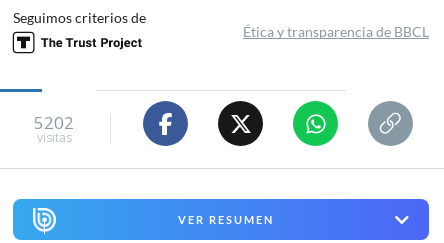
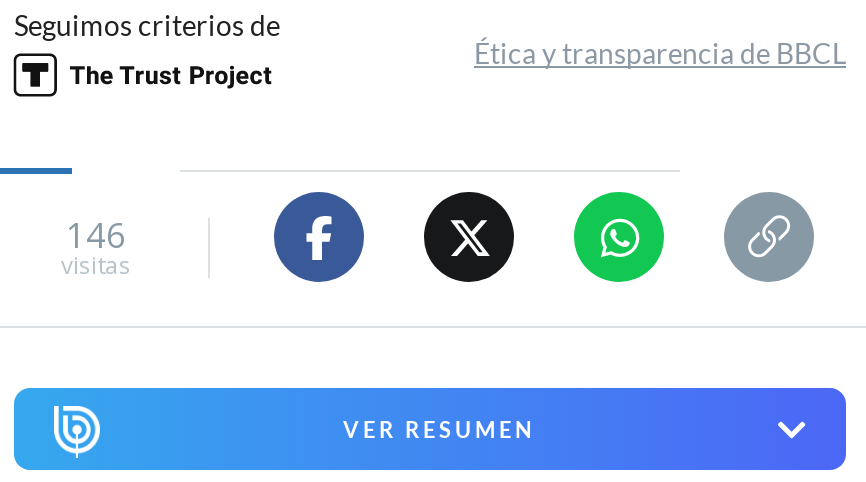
- 5202
+ 146
